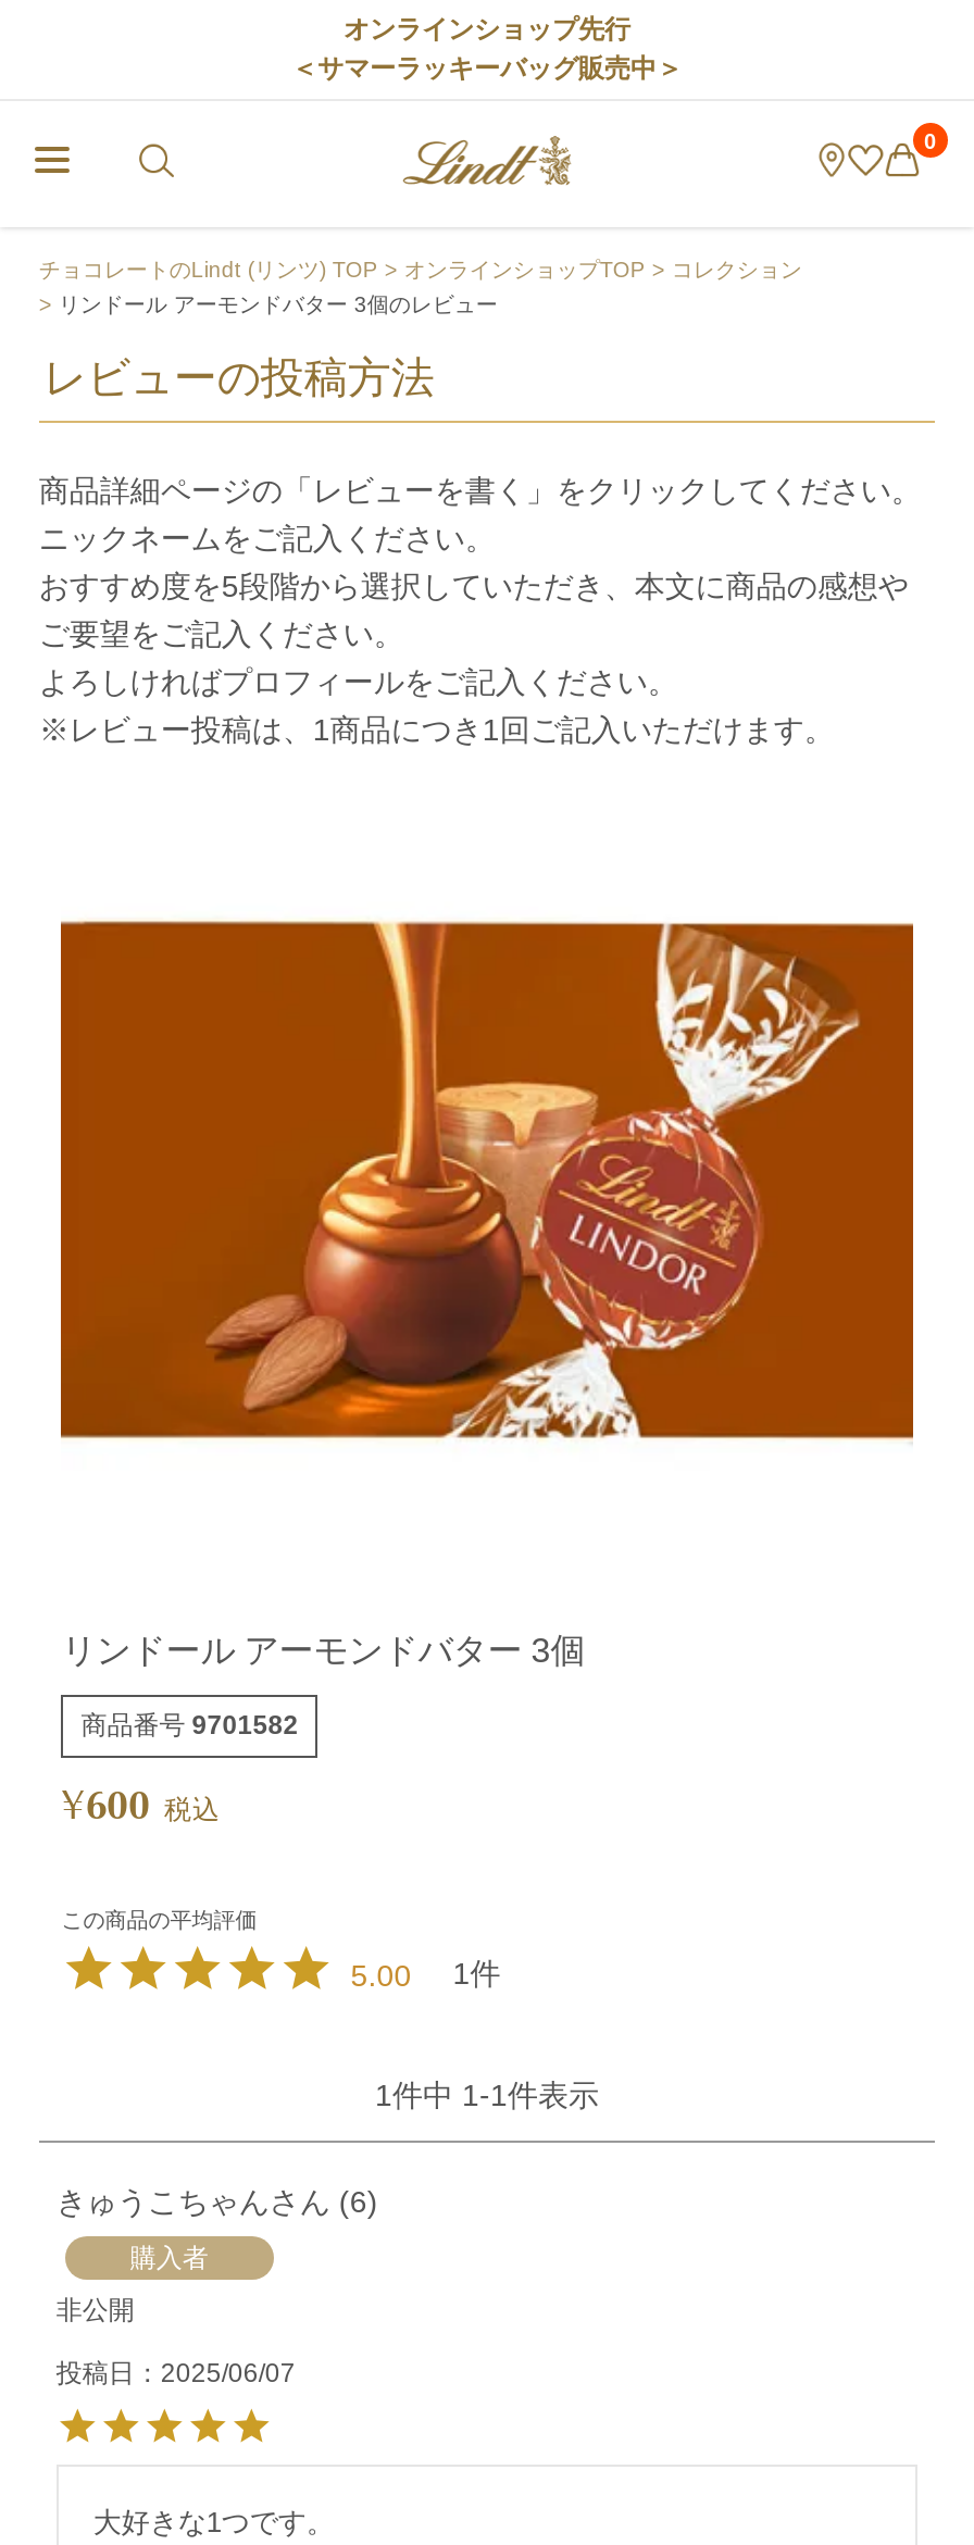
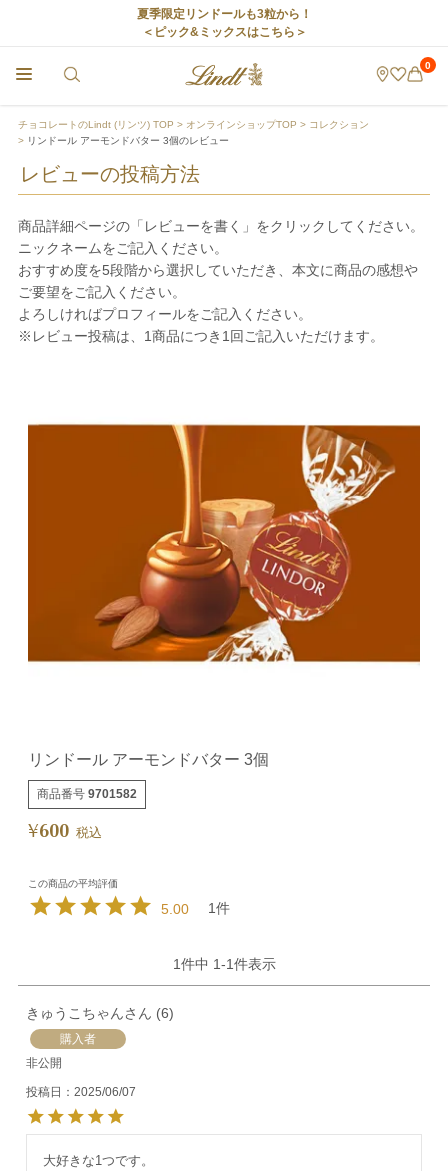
- オンラインショップ先行
- ＜サマーラッキーバッグ販売中＞
+ 夏季限定リンドールも3粒から！
+ ＜ピック&ミックスはこちら＞
